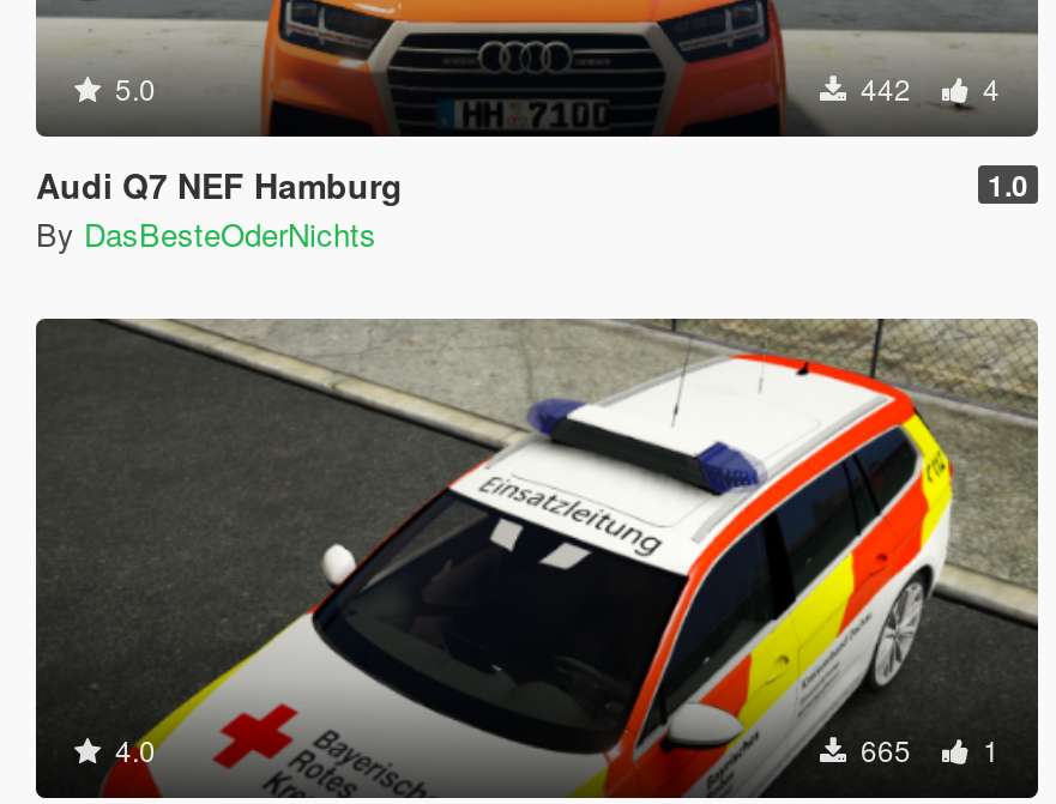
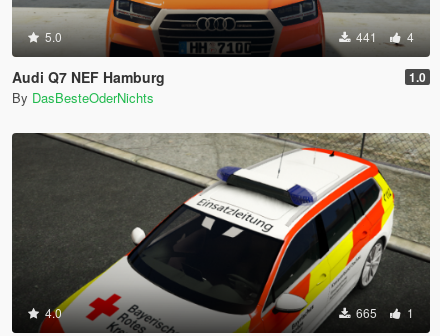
- 442 4
+ 441 4
